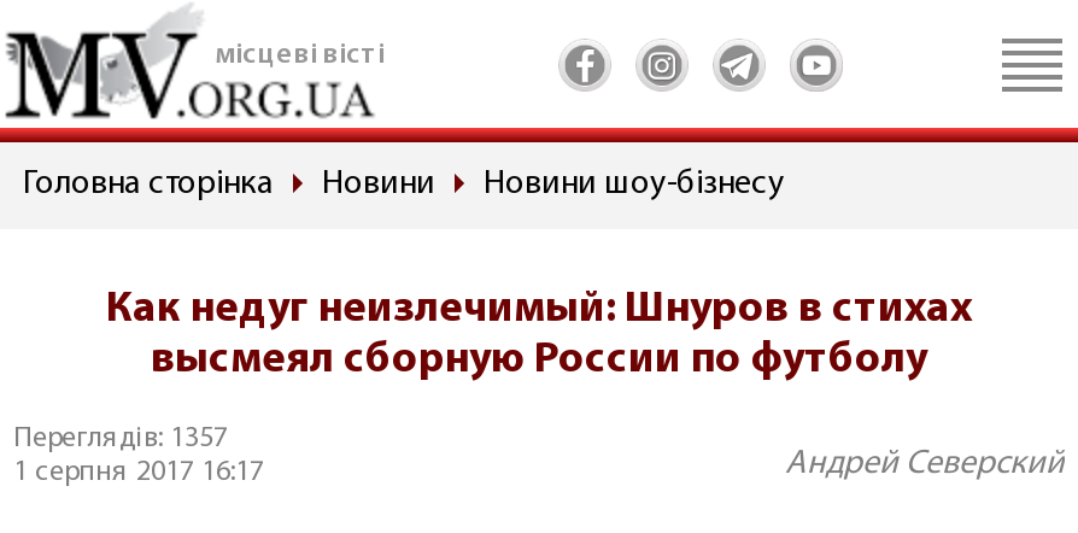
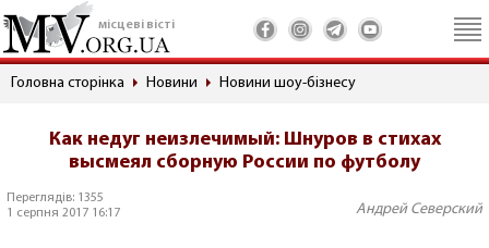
- Переглядів: 1357
+ Переглядів: 1355
